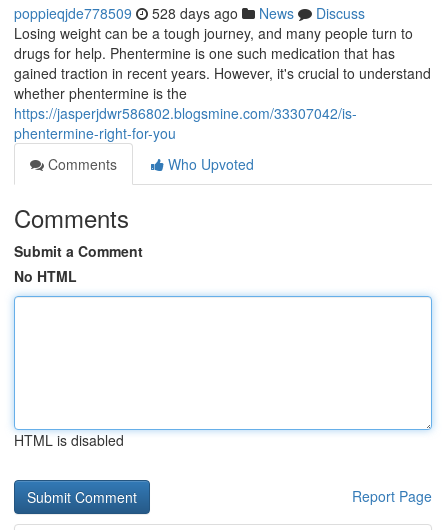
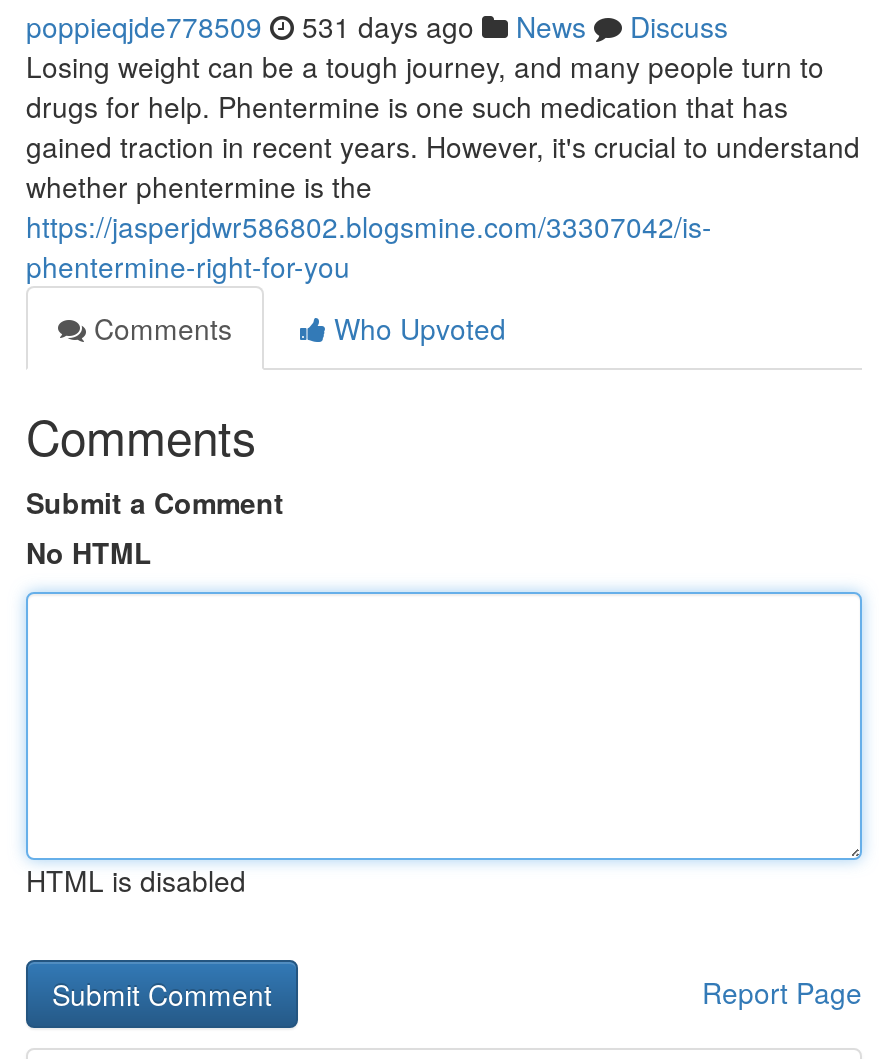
- poppieqjde778509 528 days ago News Discuss
+ poppieqjde778509 531 days ago News Discuss
